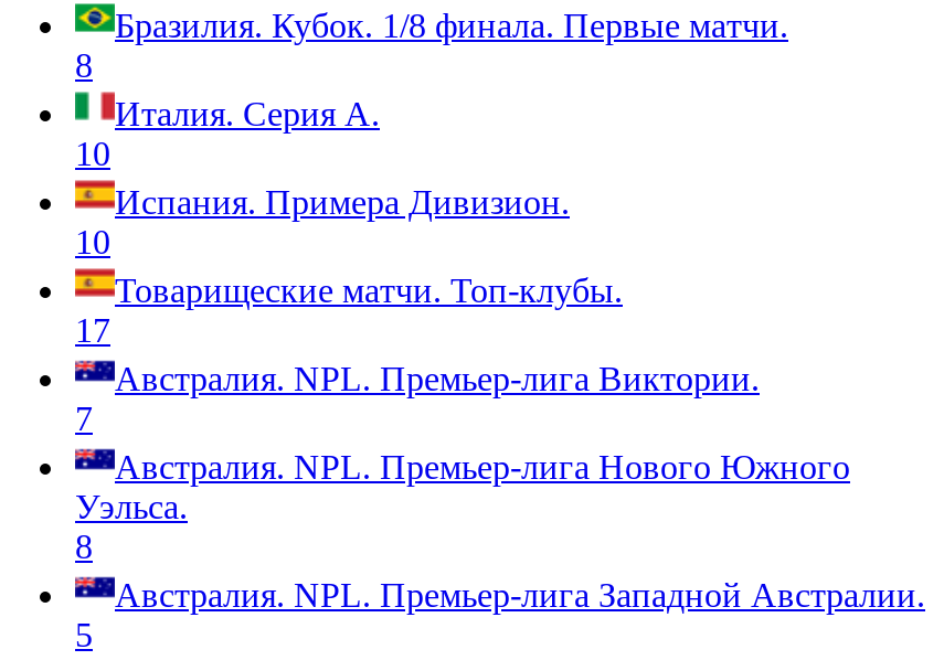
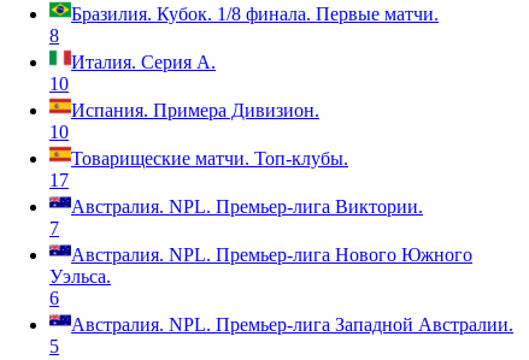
- 8
+ 6
